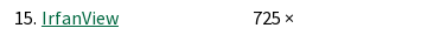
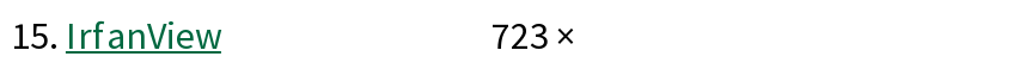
- 725 ×
+ 723 ×
